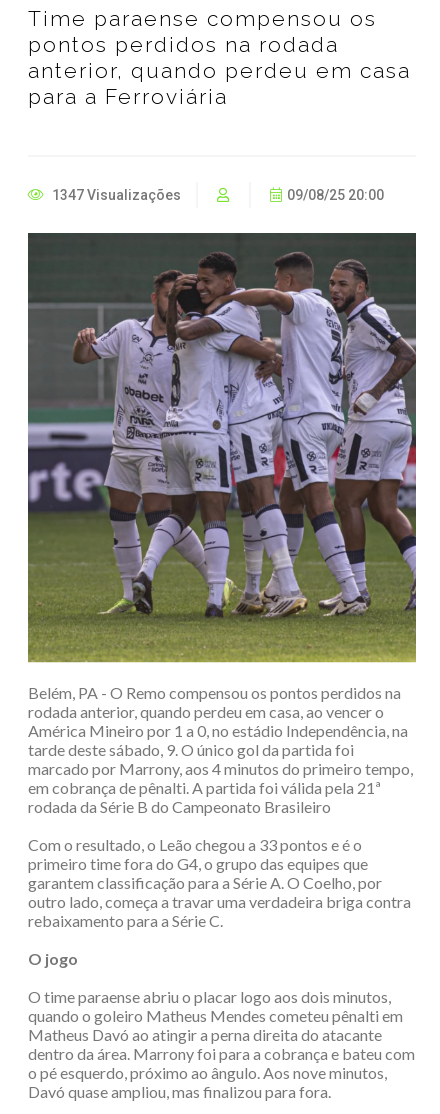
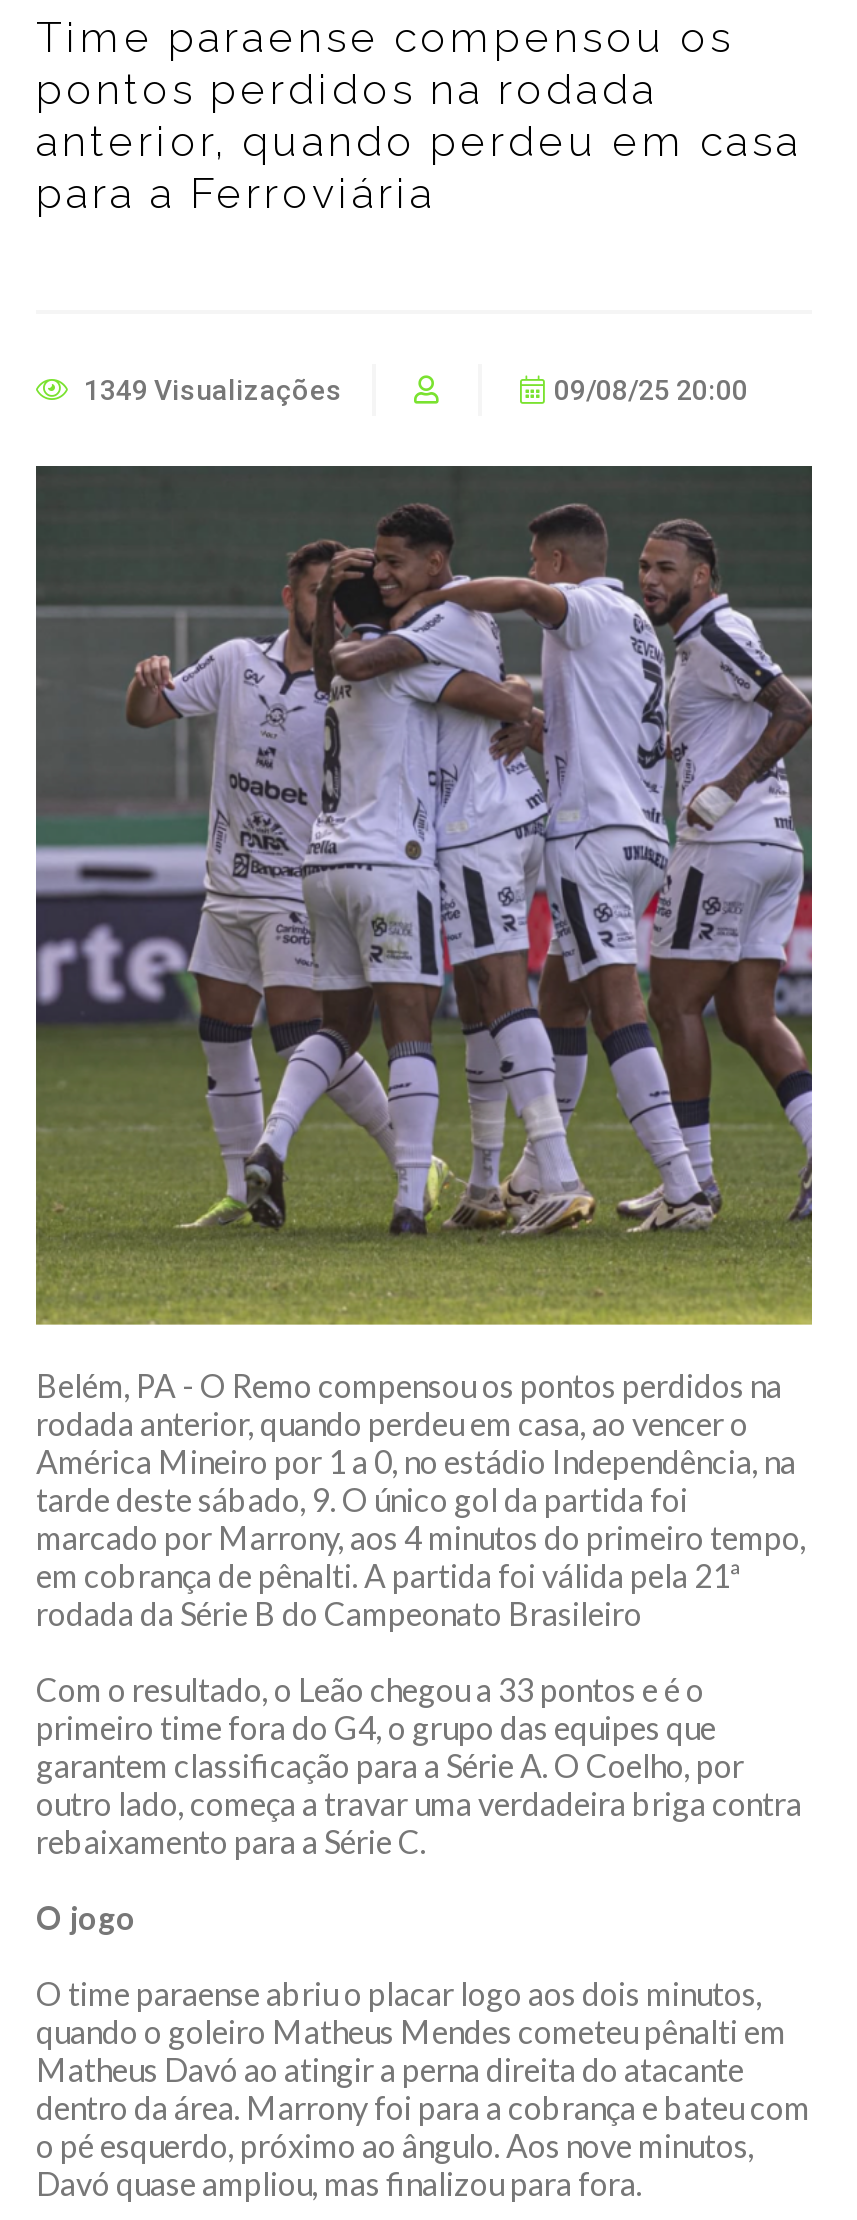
- 1347 Visualizações
+ 1349 Visualizações
